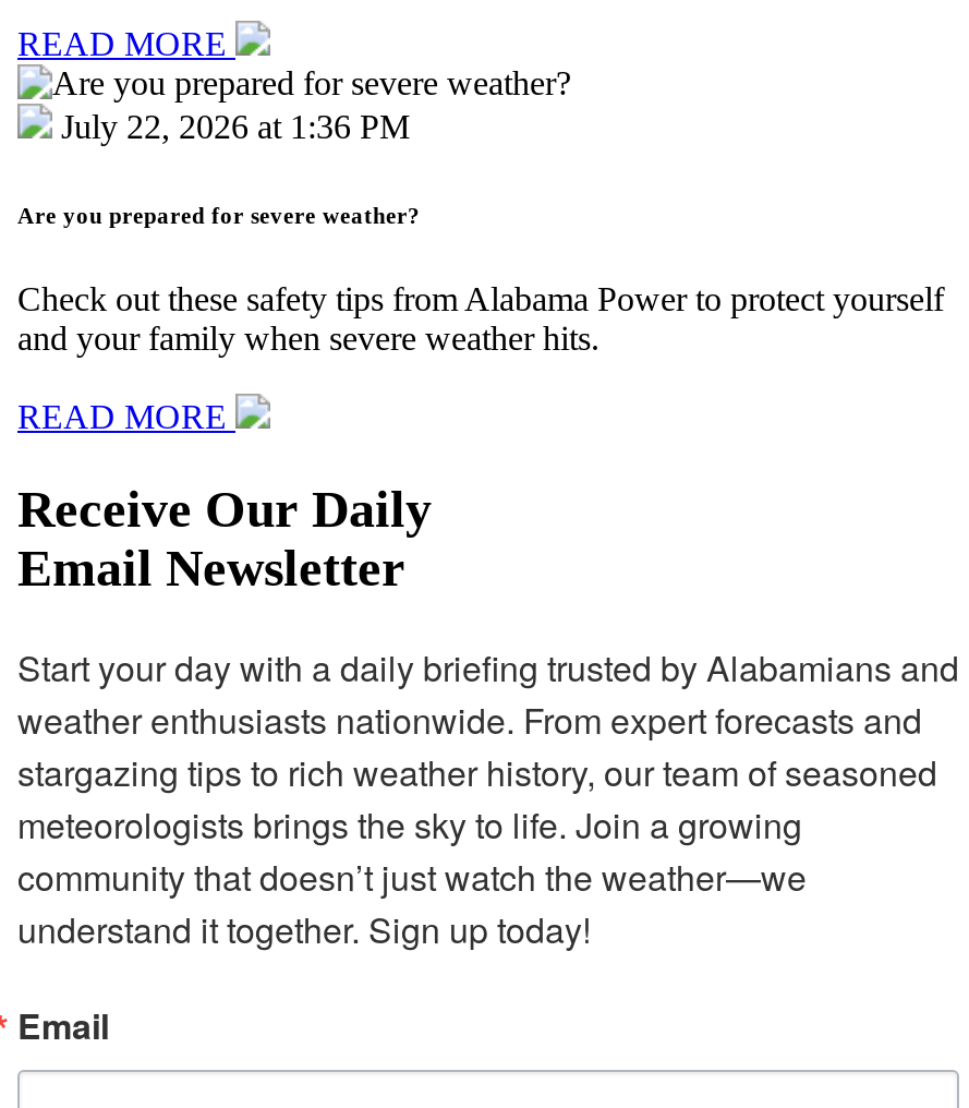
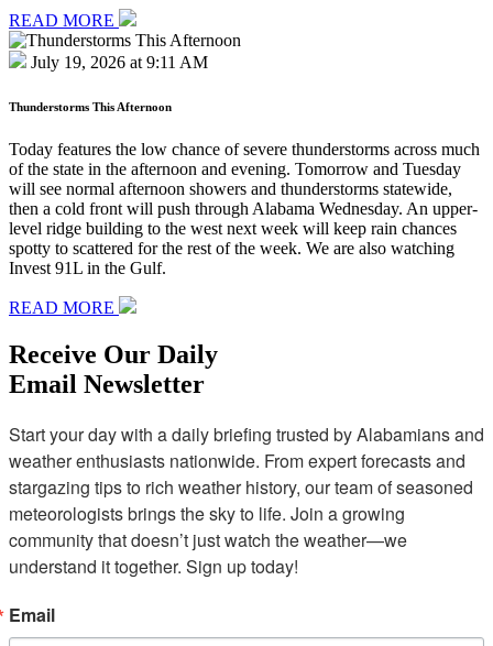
- July 22, 2026 at 1:36 PM
+ July 19, 2026 at 9:11 AM

- Are you prepared for severe weather?
+ Thunderstorms This Afternoon

- Check out these safety tips from Alabama Power to protect yourself
- and your family when severe weather hits.
+ Today features the low chance of severe thunderstorms across much
+ of the state in the afternoon and evening. Tomorrow and Tuesday
+ will see normal afternoon showers and thunderstorms statewide,
+ then a cold front will push through Alabama Wednesday. An upper-
+ level ridge building to the west next week will keep rain chances
+ spotty to scattered for the rest of the week. We are also watching
+ Invest 91L in the Gulf.
